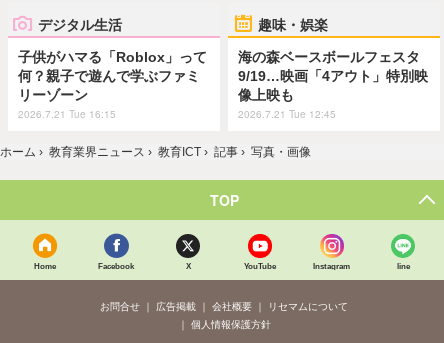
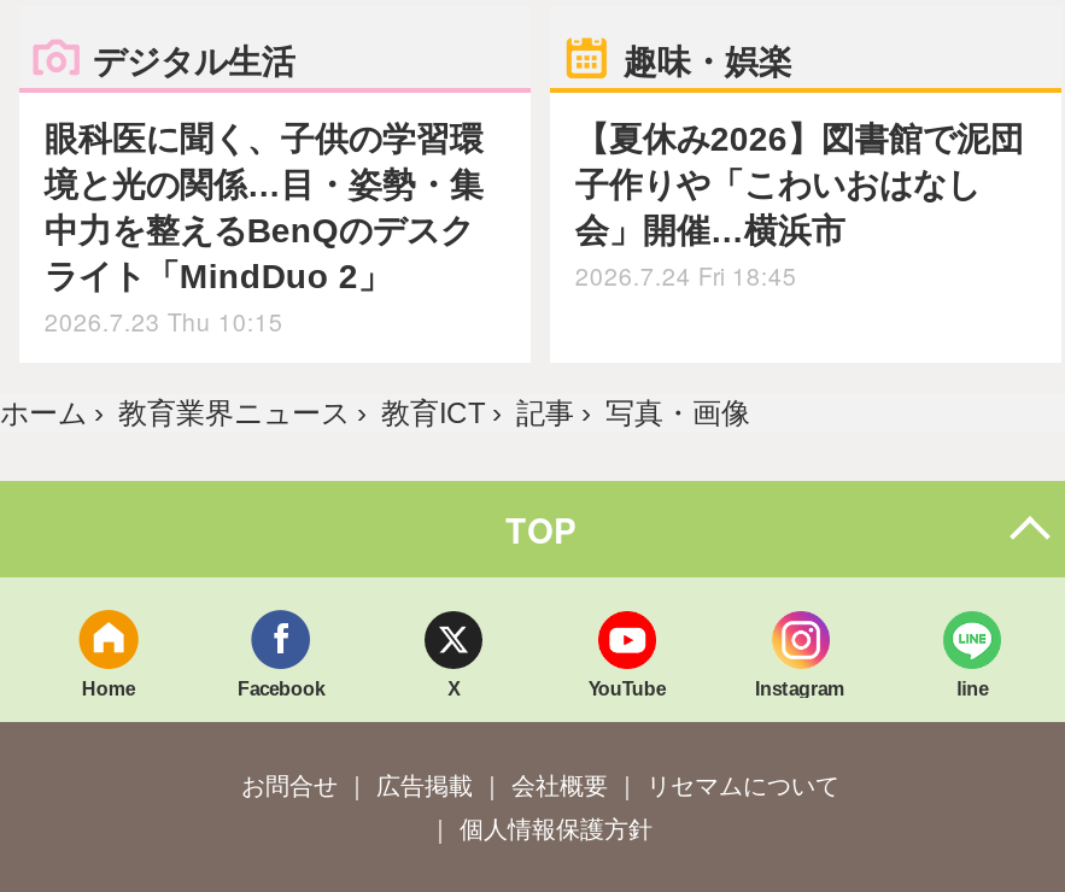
- 子供がハマる「Roblox」って
- 何？親子で遊んで学ぶファミ
- リーゾーン
- 2026.7.21 Tue 16:15
+ 眼科医に聞く、子供の学習環
+ 境と光の関係…目・姿勢・集
+ 中力を整えるBenQのデスク
+ ライト「MindDuo 2」
+ 2026.7.23 Thu 10:15

- 海の森ベースボールフェスタ
- 9/19…映画「4アウト」特別映
- 像上映も
- 2026.7.21 Tue 12:45
+ 【夏休み2026】図書館で泥団
+ 子作りや「こわいおはなし
+ 会」開催…横浜市
+ 2026.7.24 Fri 18:45
